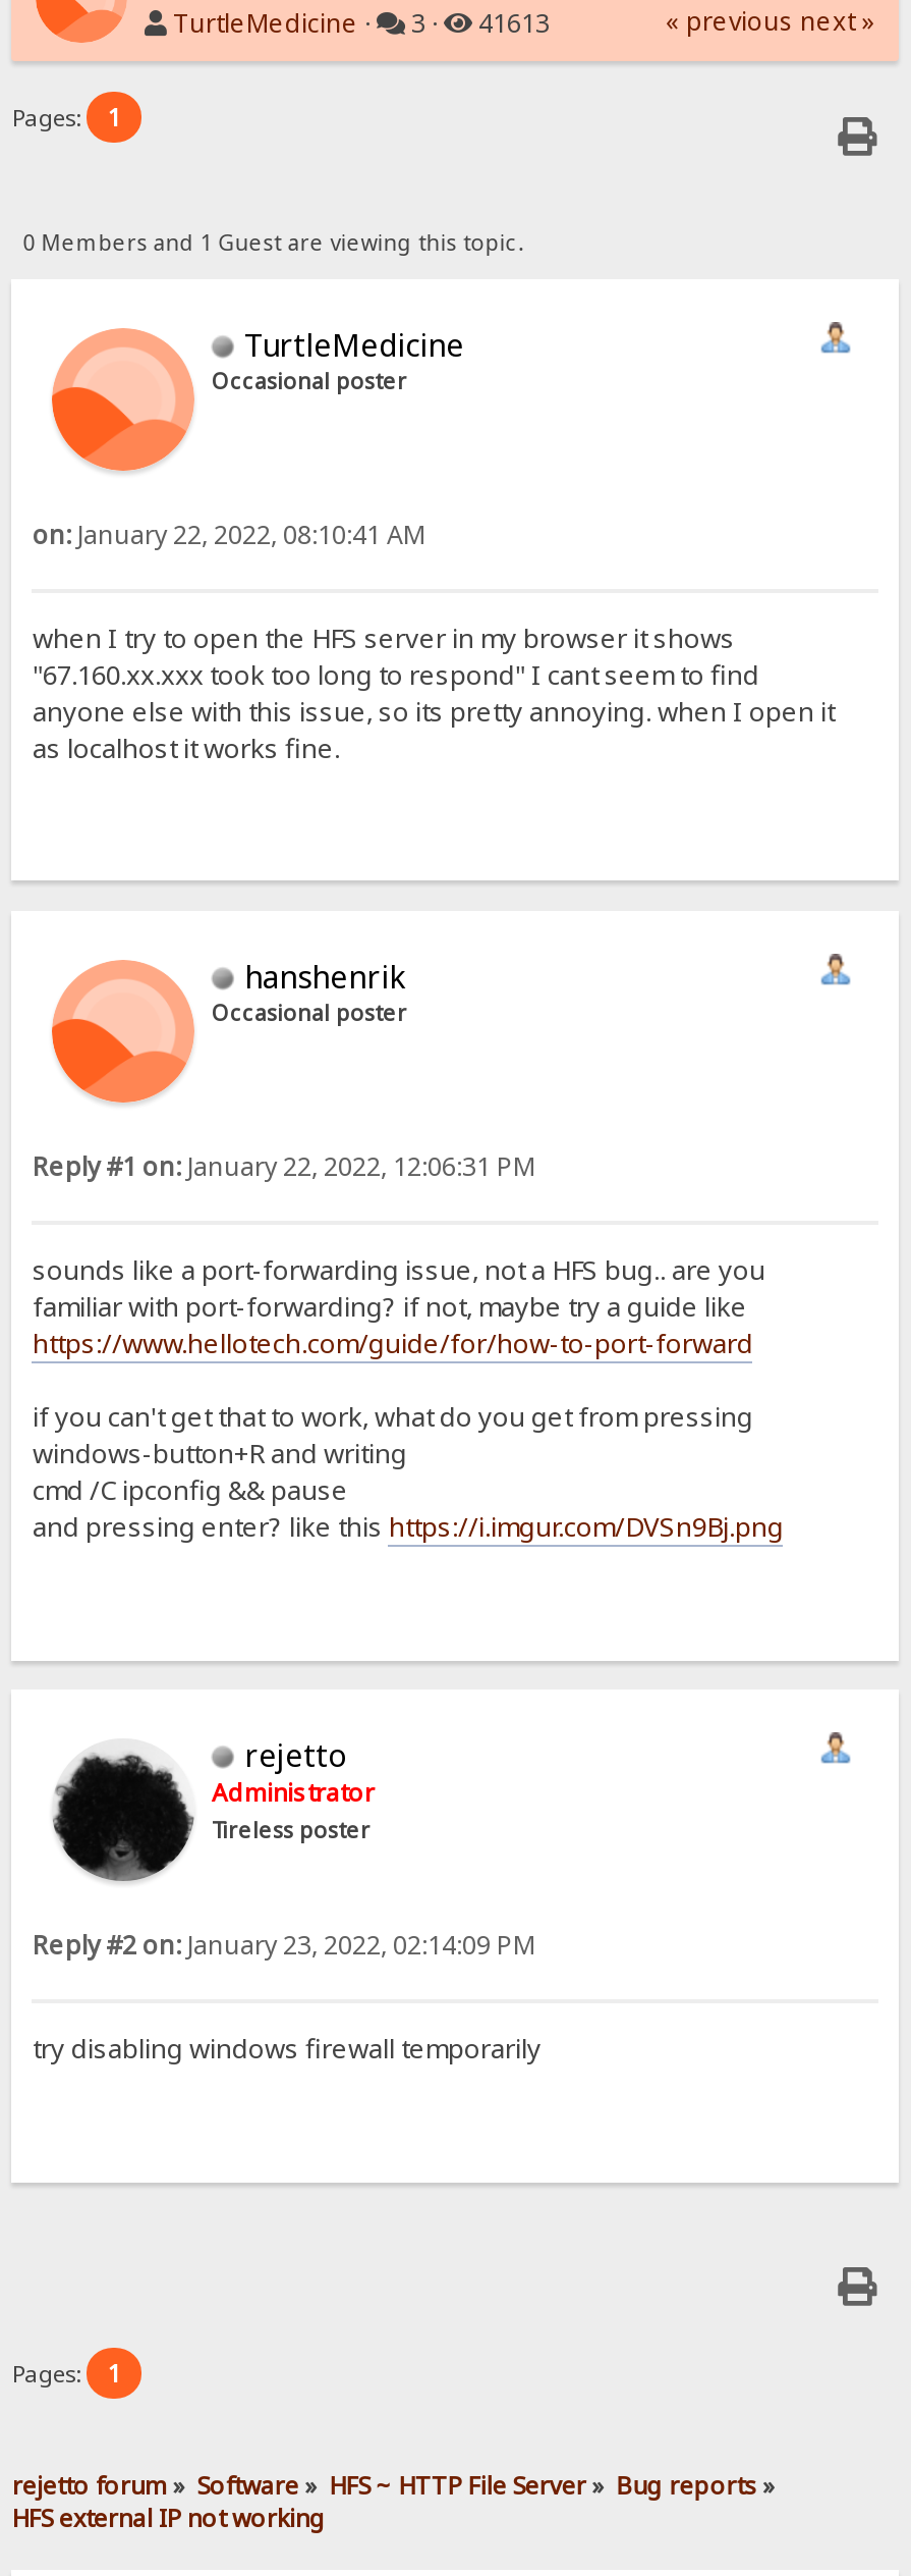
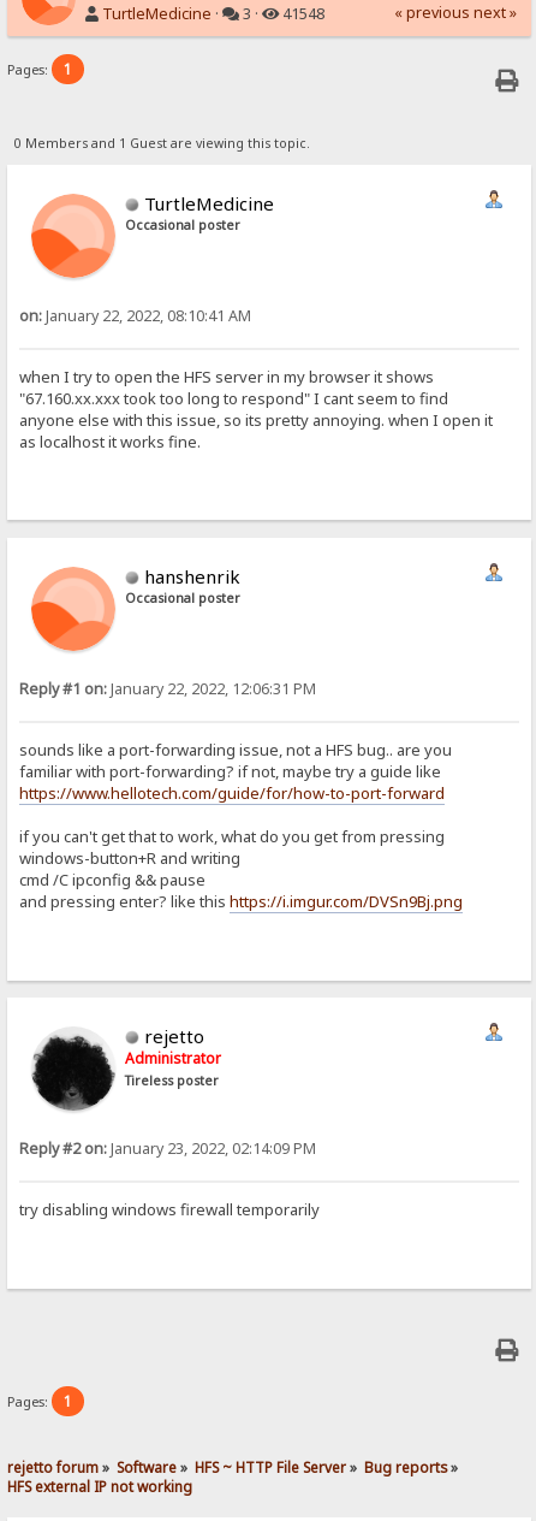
- 41613
+ 41548
